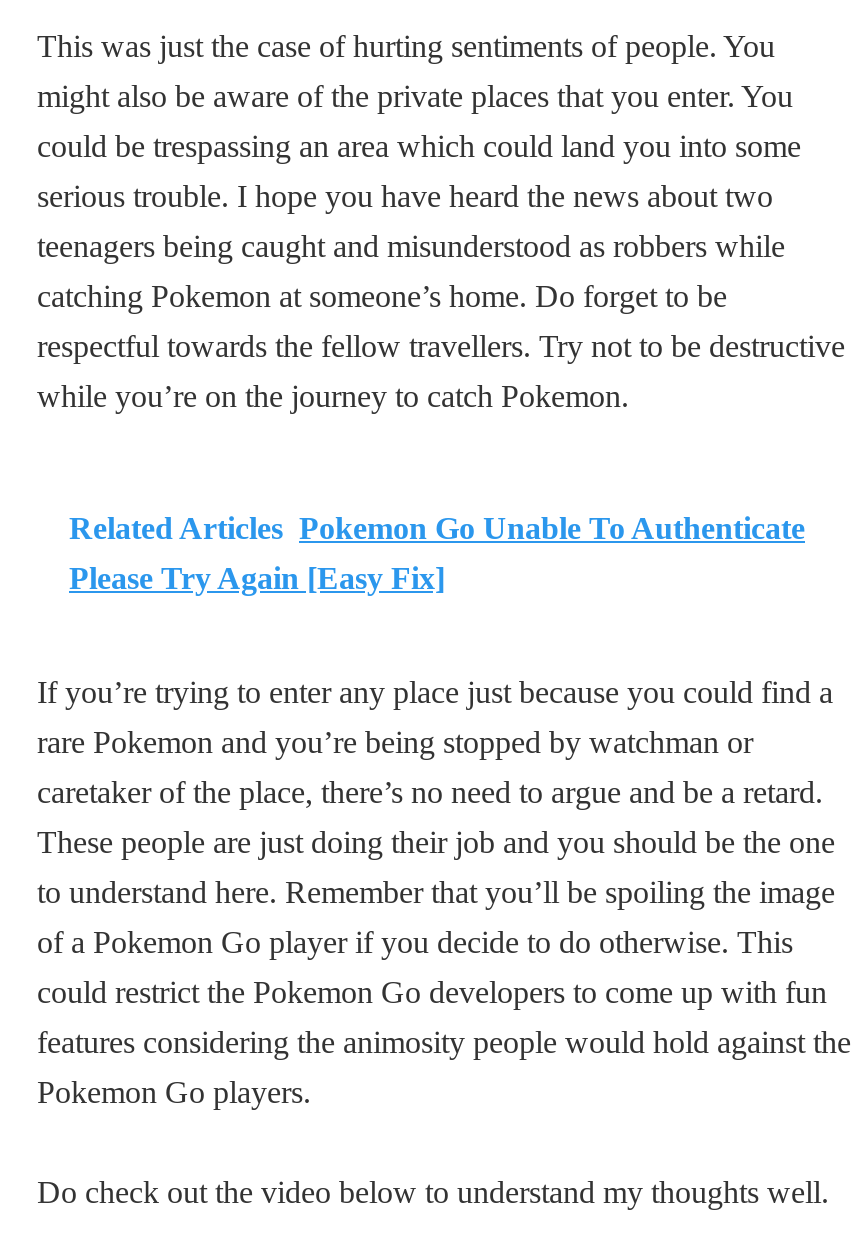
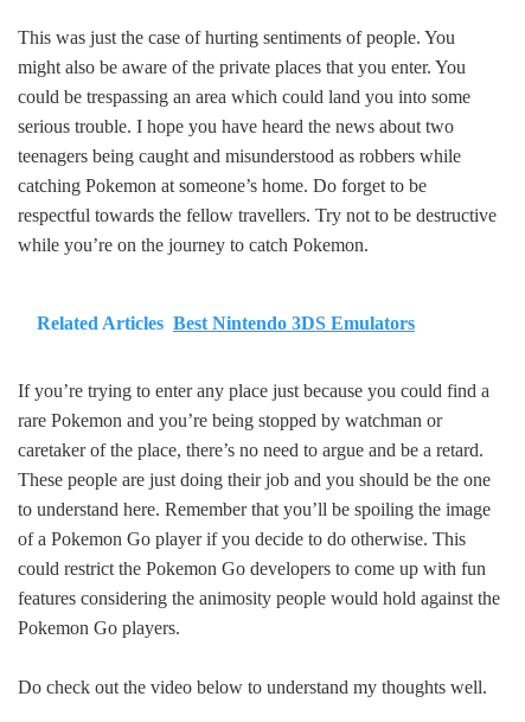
- Related Articles Pokemon Go Unable To Authenticate
- Please Try Again [Easy Fix]
+ Related Articles Best Nintendo 3DS Emulators
